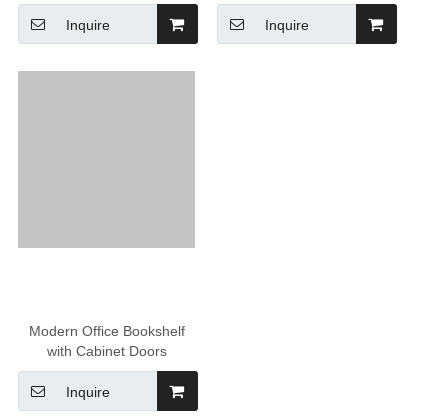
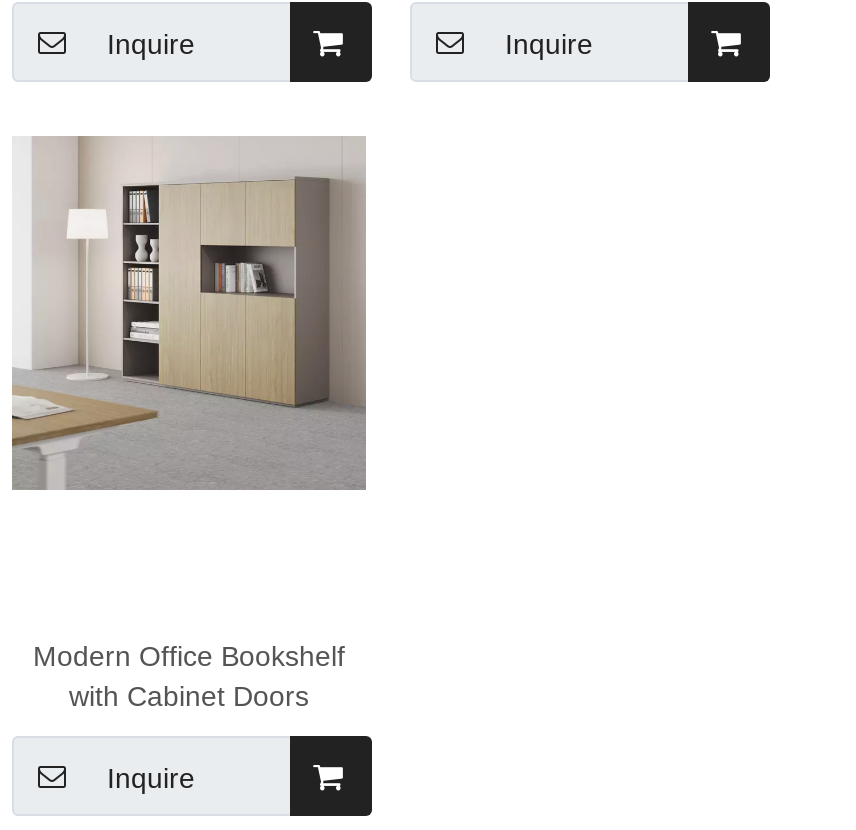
+ [image]
